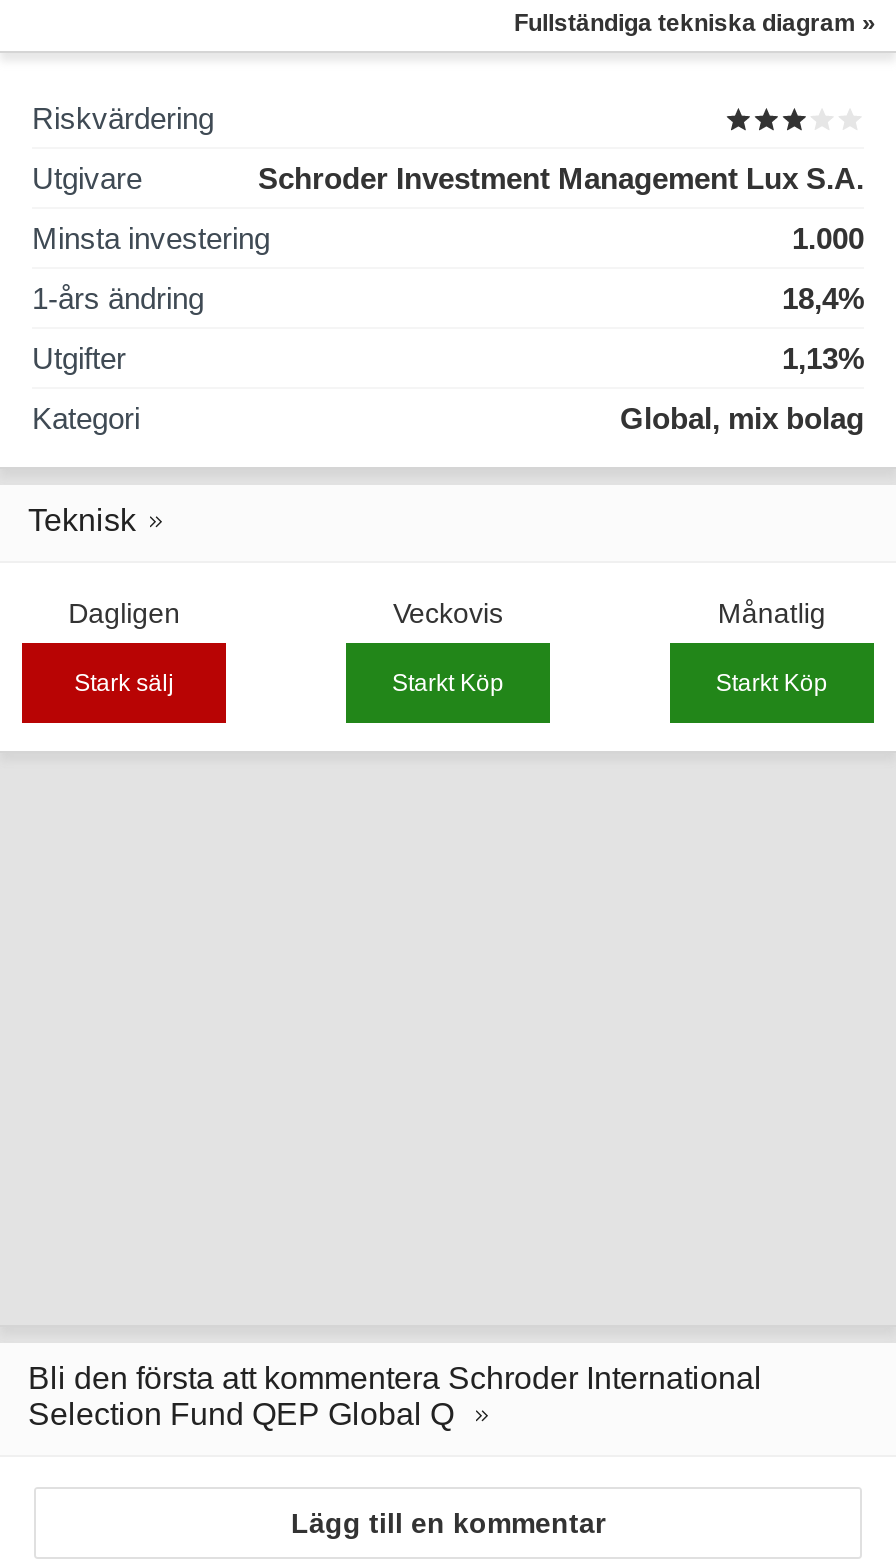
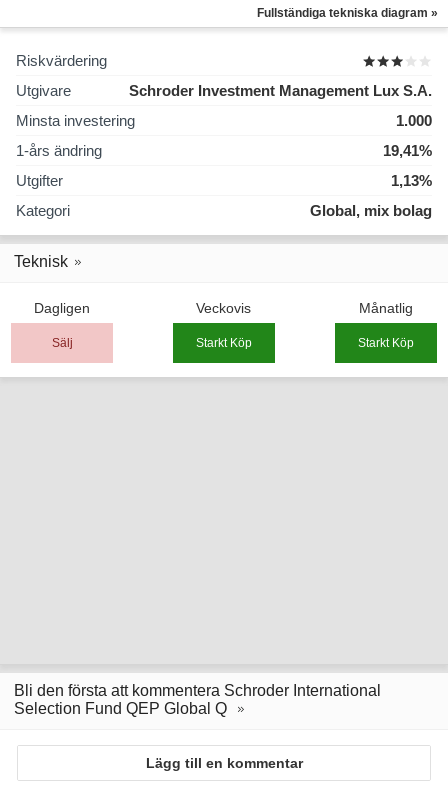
- 18,4%
+ 19,41%

- Stark sälj
+ Sälj
